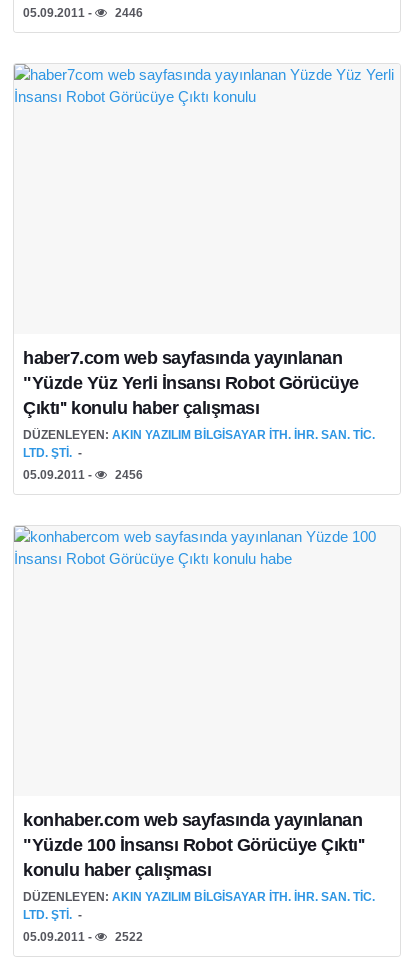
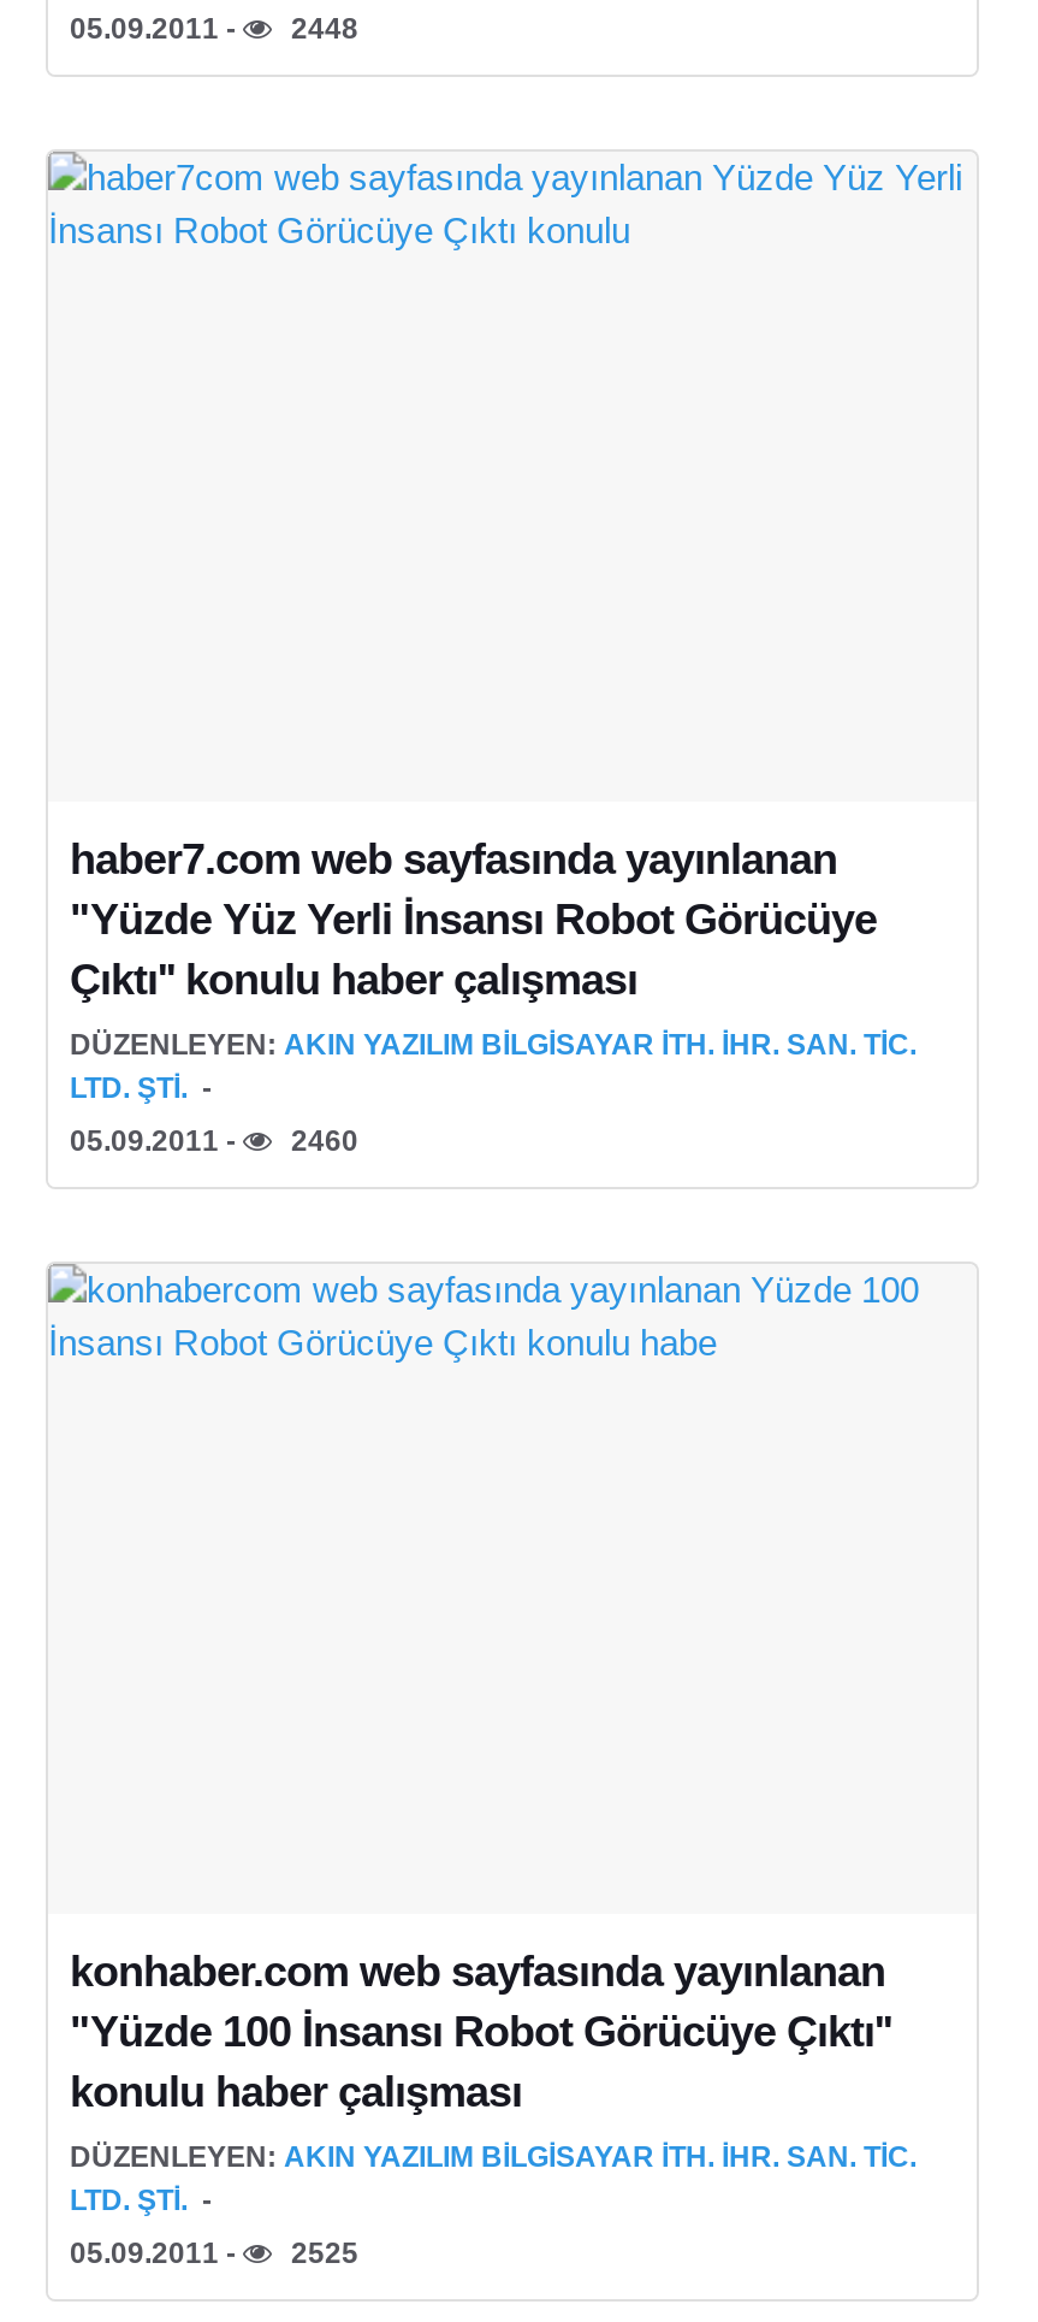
- 05.09.2011 - 2446
+ 05.09.2011 - 2448

- 05.09.2011 - 2456
+ 05.09.2011 - 2460

- 05.09.2011 - 2522
+ 05.09.2011 - 2525
